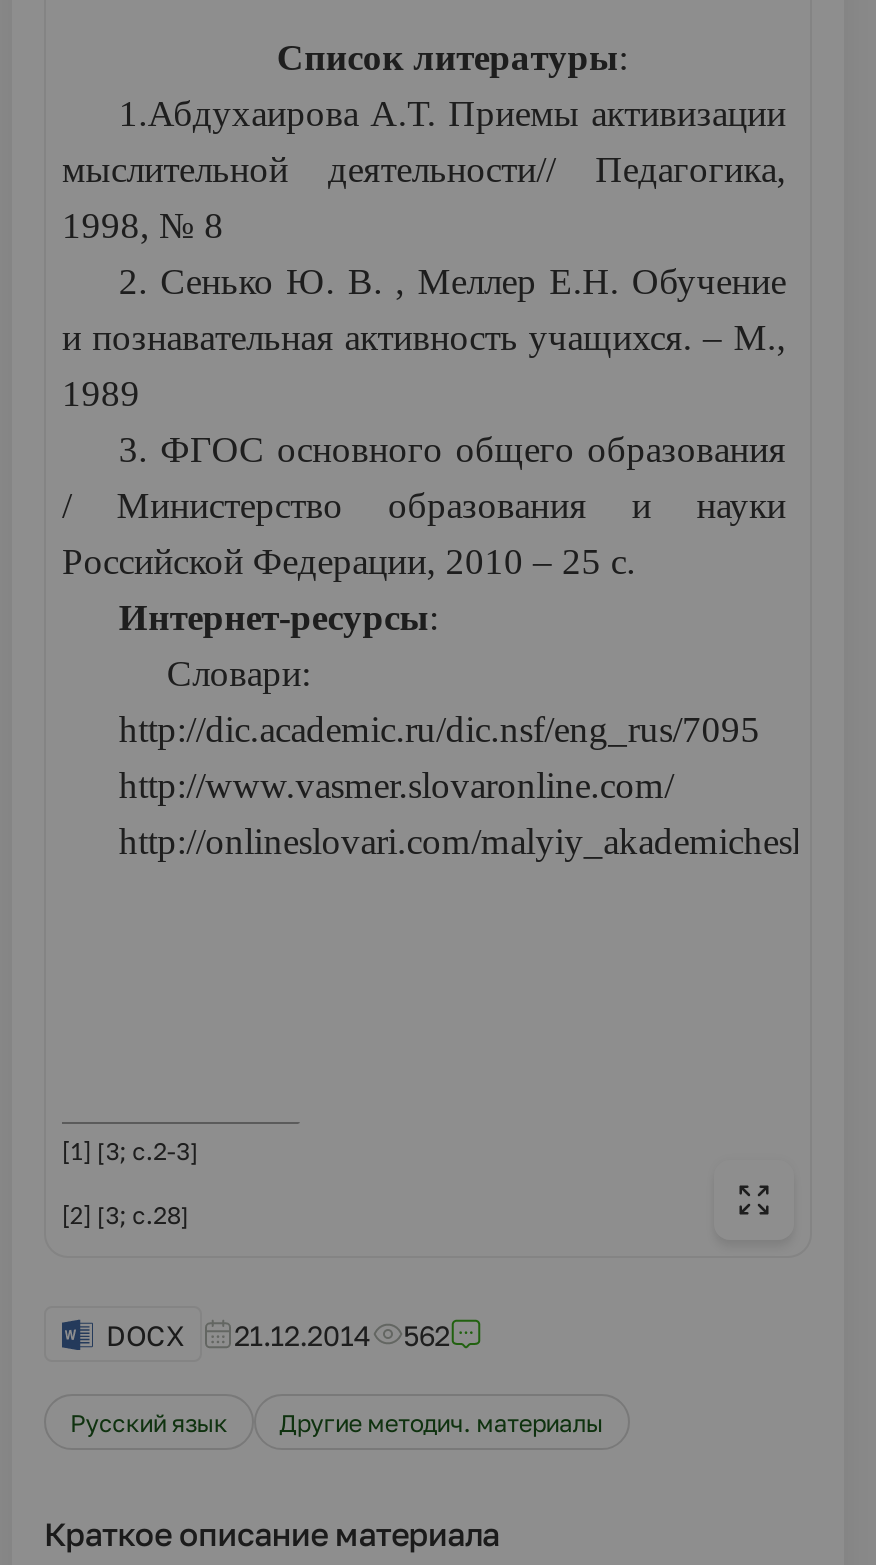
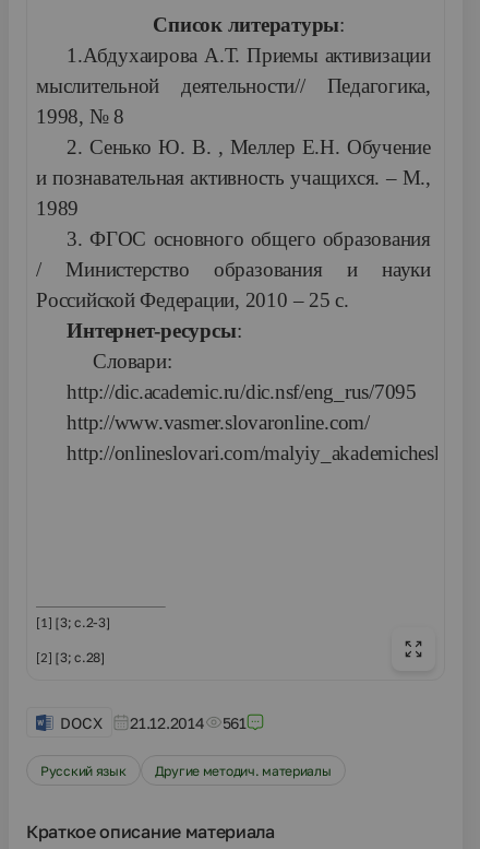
- DOCX 21.12.2014 562
+ DOCX 21.12.2014 561
